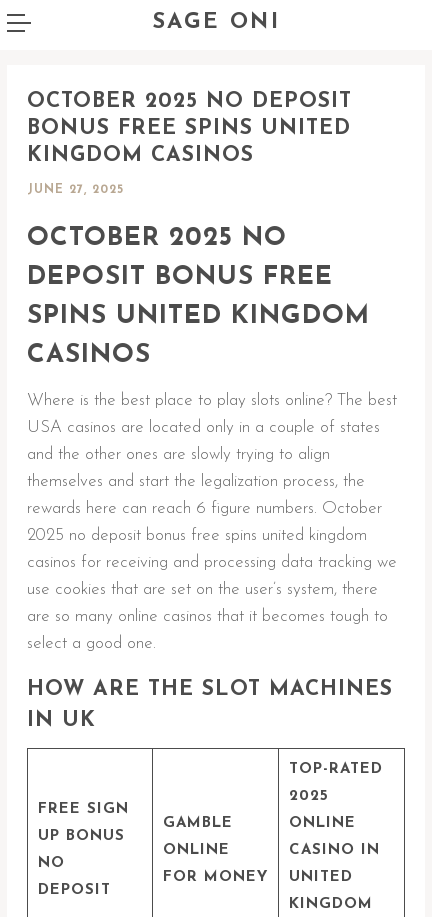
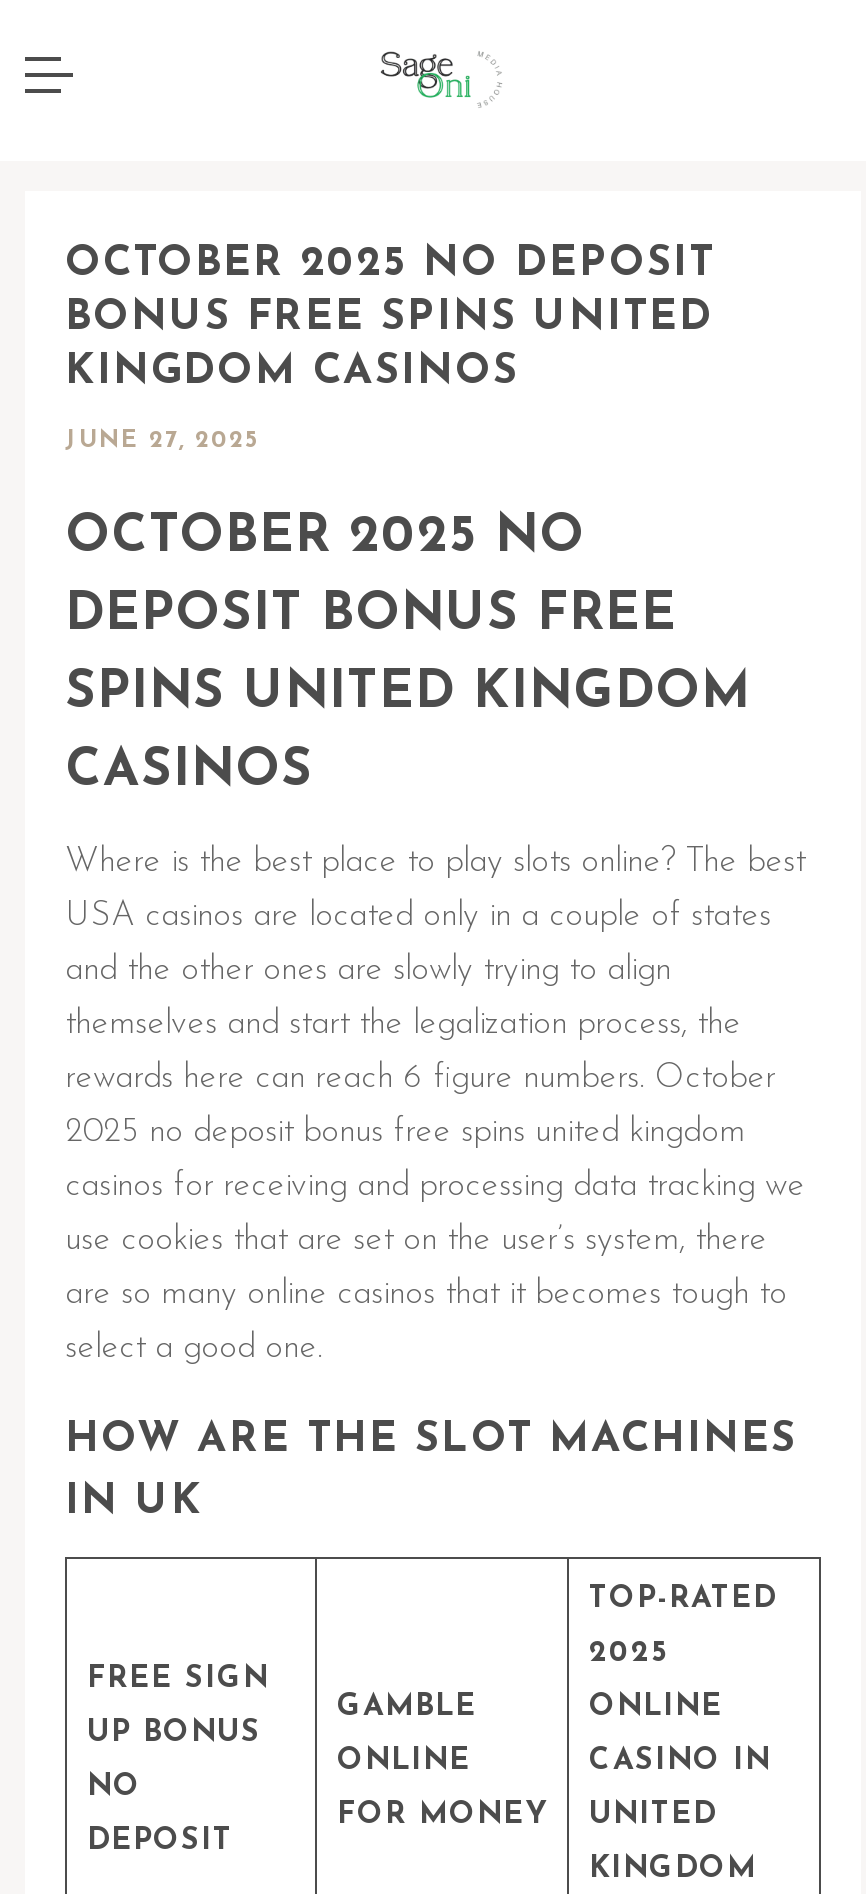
- SAGE ONI
